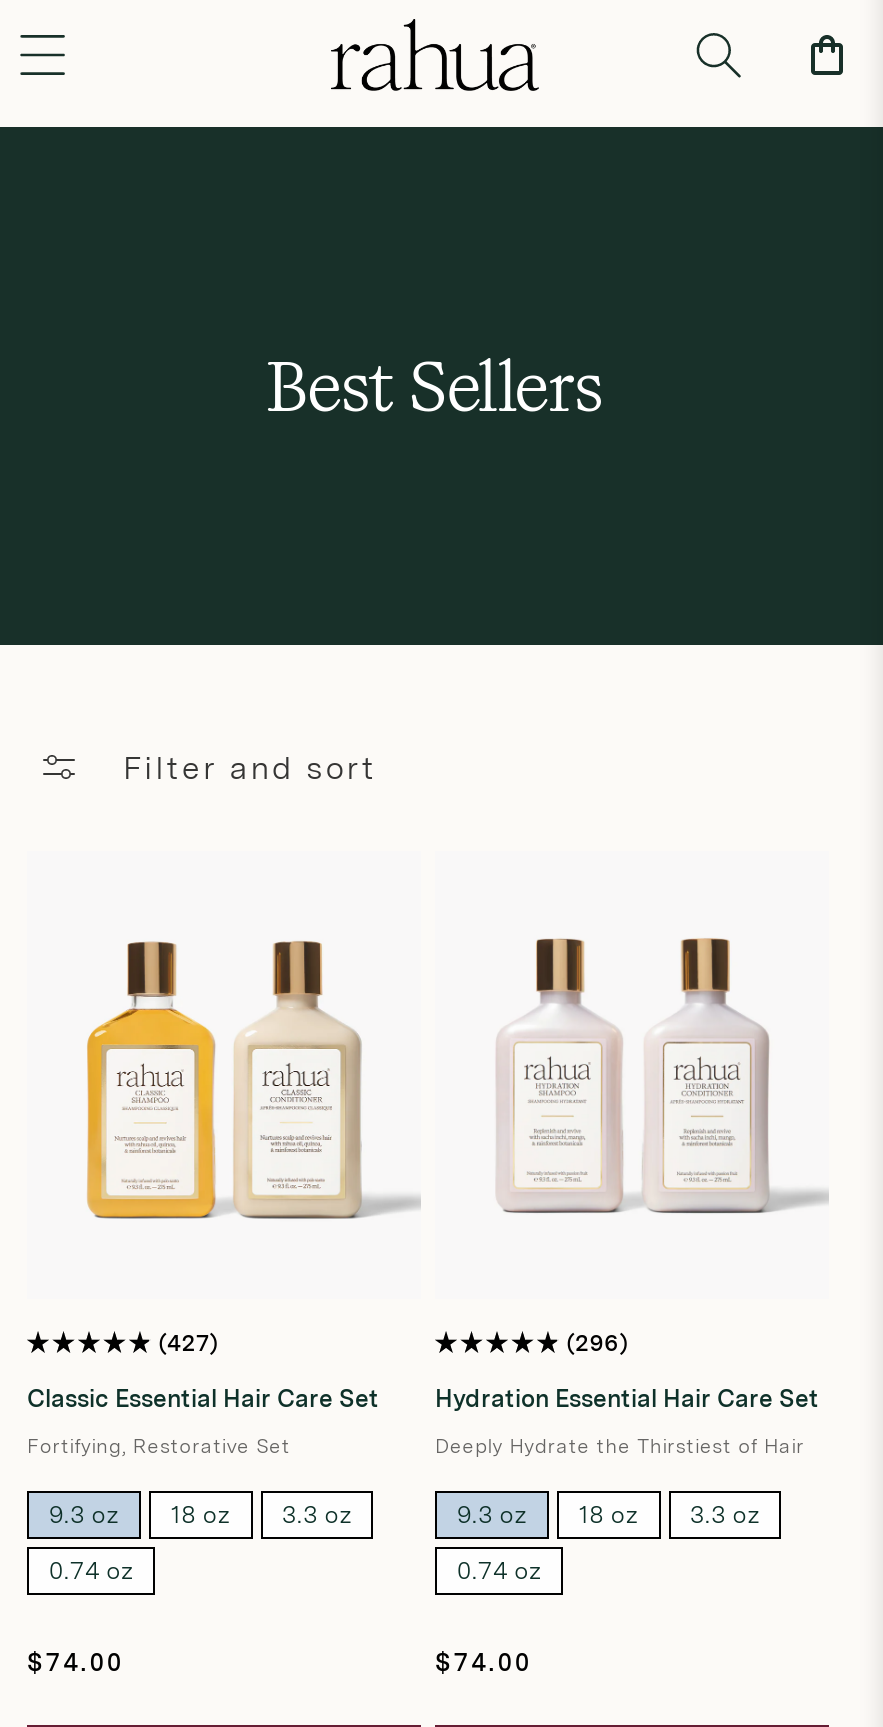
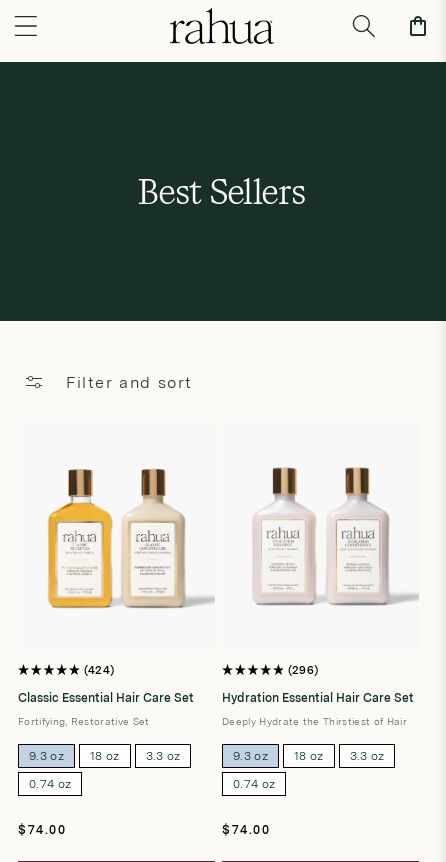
- 427
+ 424
